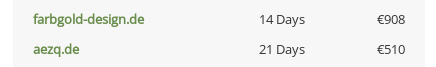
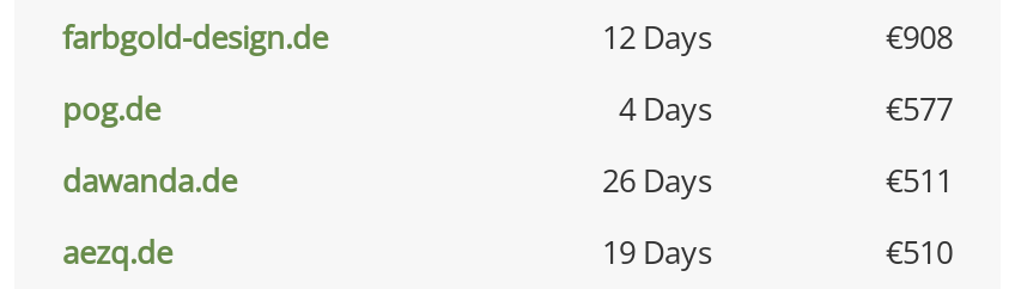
- 14 Days
+ 12 Days

+ pog.de
+ 4 Days
+ €577
+ dawanda.de
+ 26 Days
+ €511

- 21 Days
+ 19 Days
